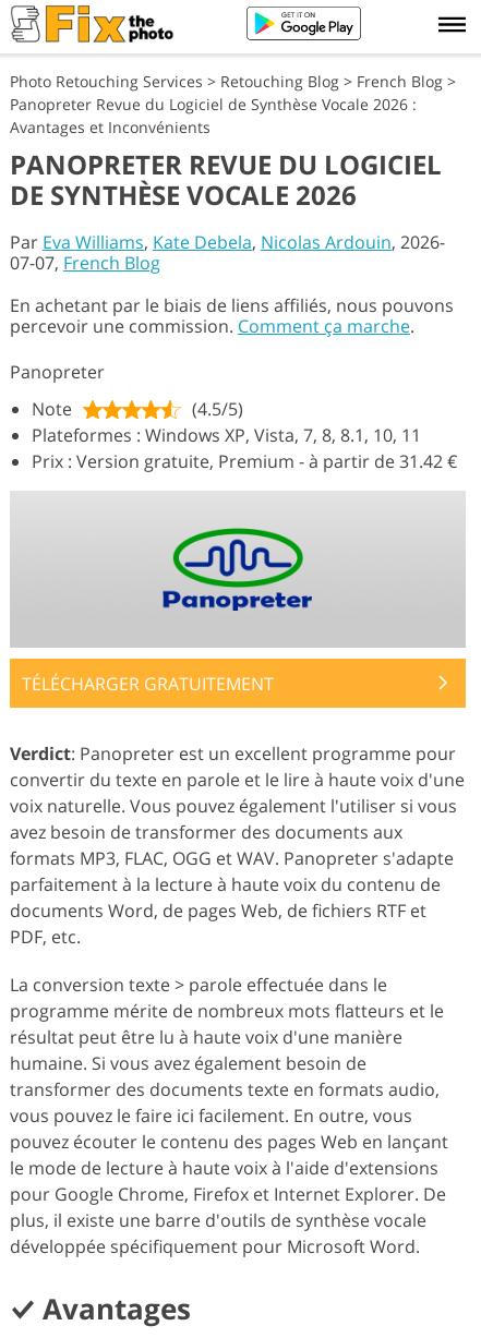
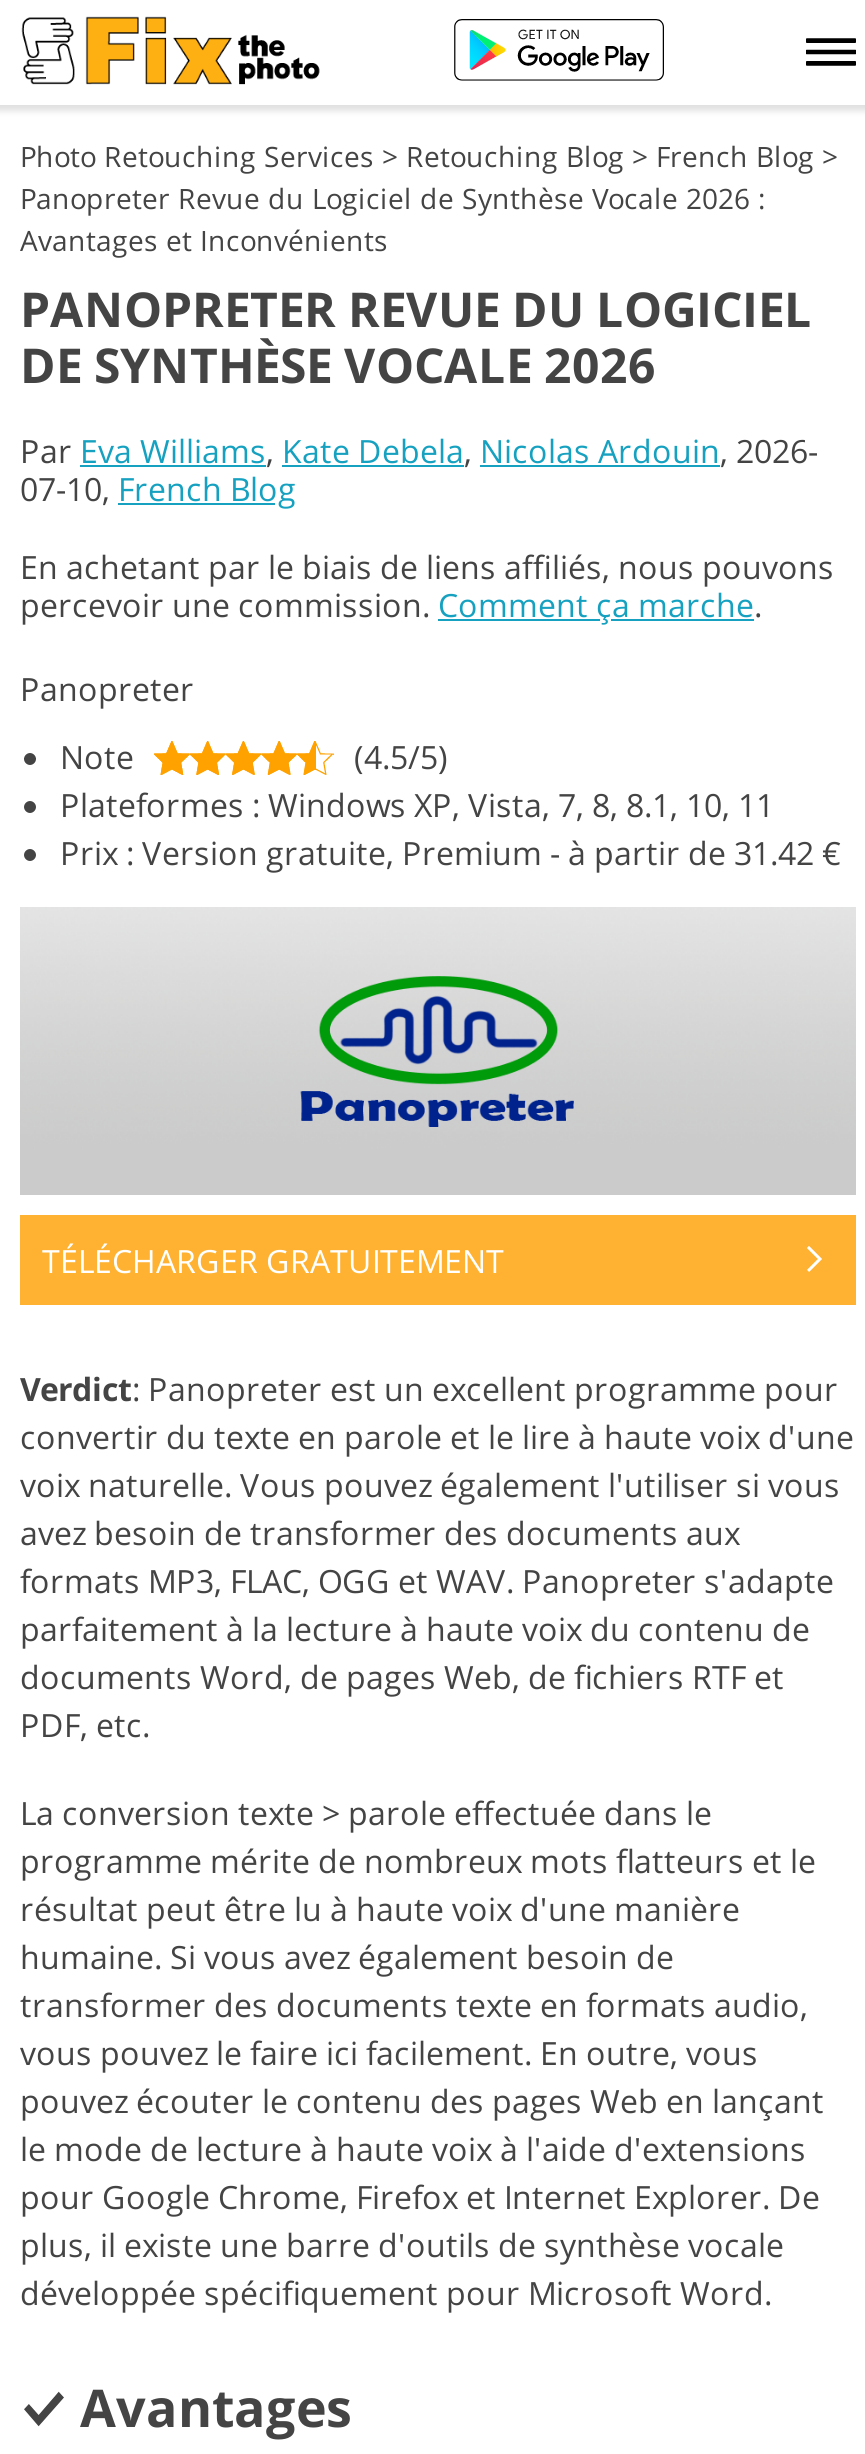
- 07-07,French Blog
+ 07-10,French Blog
